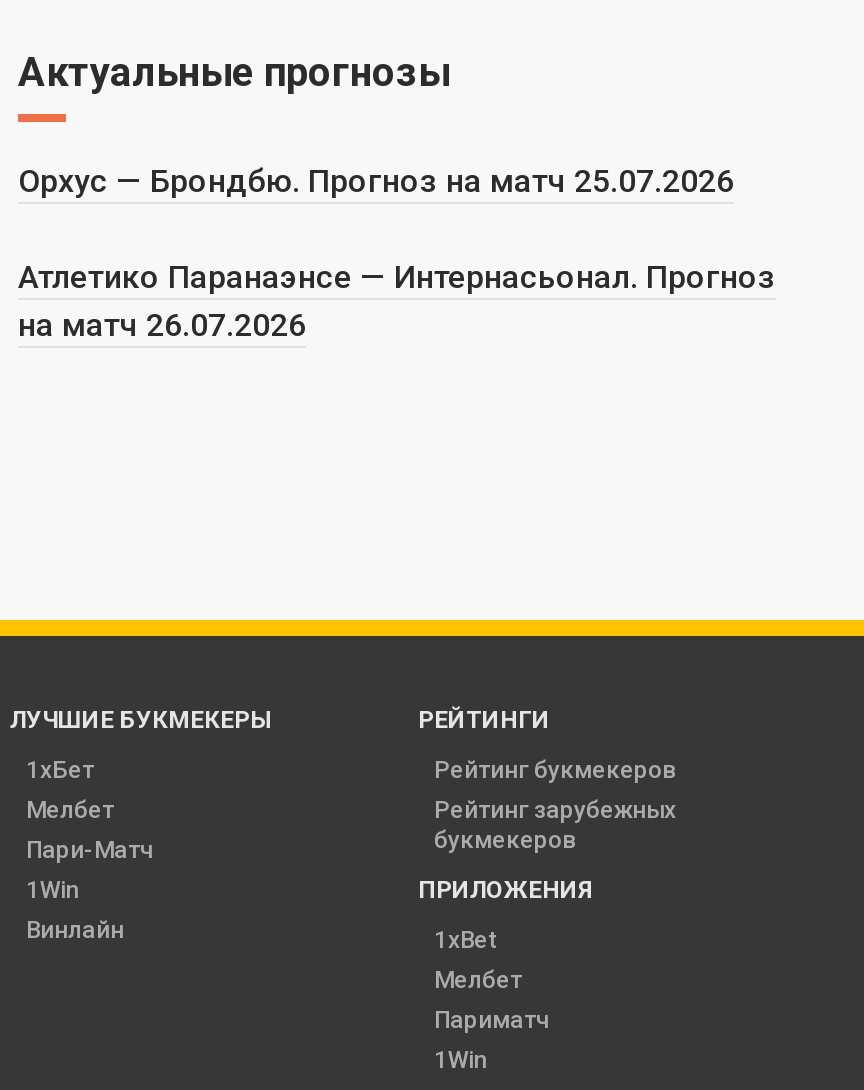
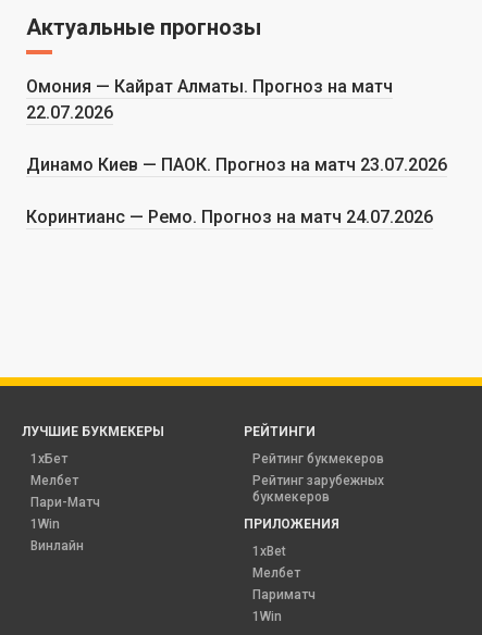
- Орхус — Брондбю. Прогноз на матч 25.07.2026
- Атлетико Паранаэнсе — Интернасьонал. Прогноз
- на матч 26.07.2026
+ Омония — Кайрат Алматы. Прогноз на матч
+ 22.07.2026
+ Динамо Киев — ПАОК. Прогноз на матч 23.07.2026
+ Коринтианс — Ремо. Прогноз на матч 24.07.2026
